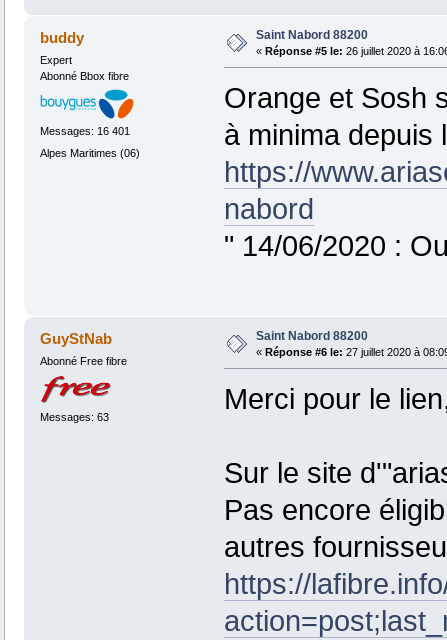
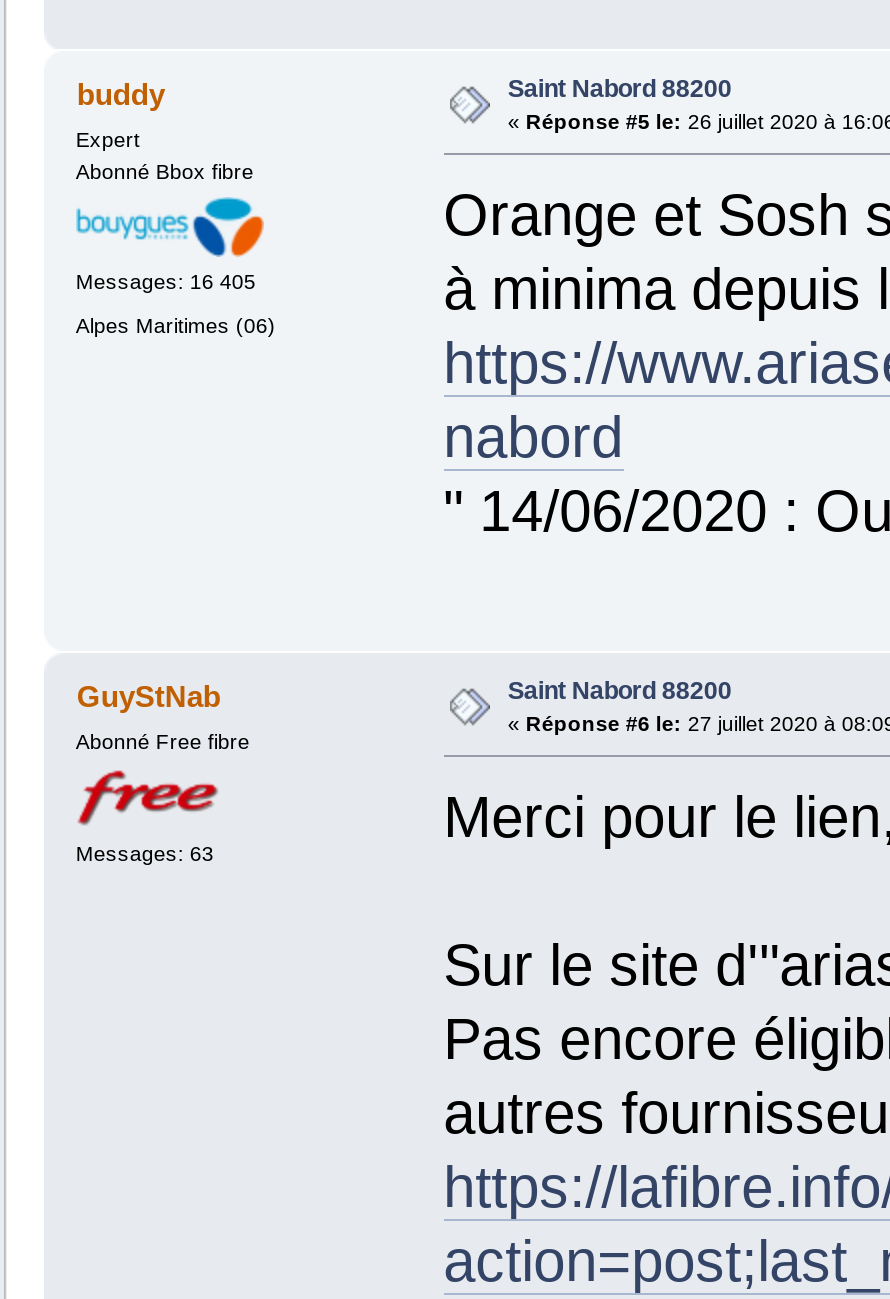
- Messages: 16 401
+ Messages: 16 405
